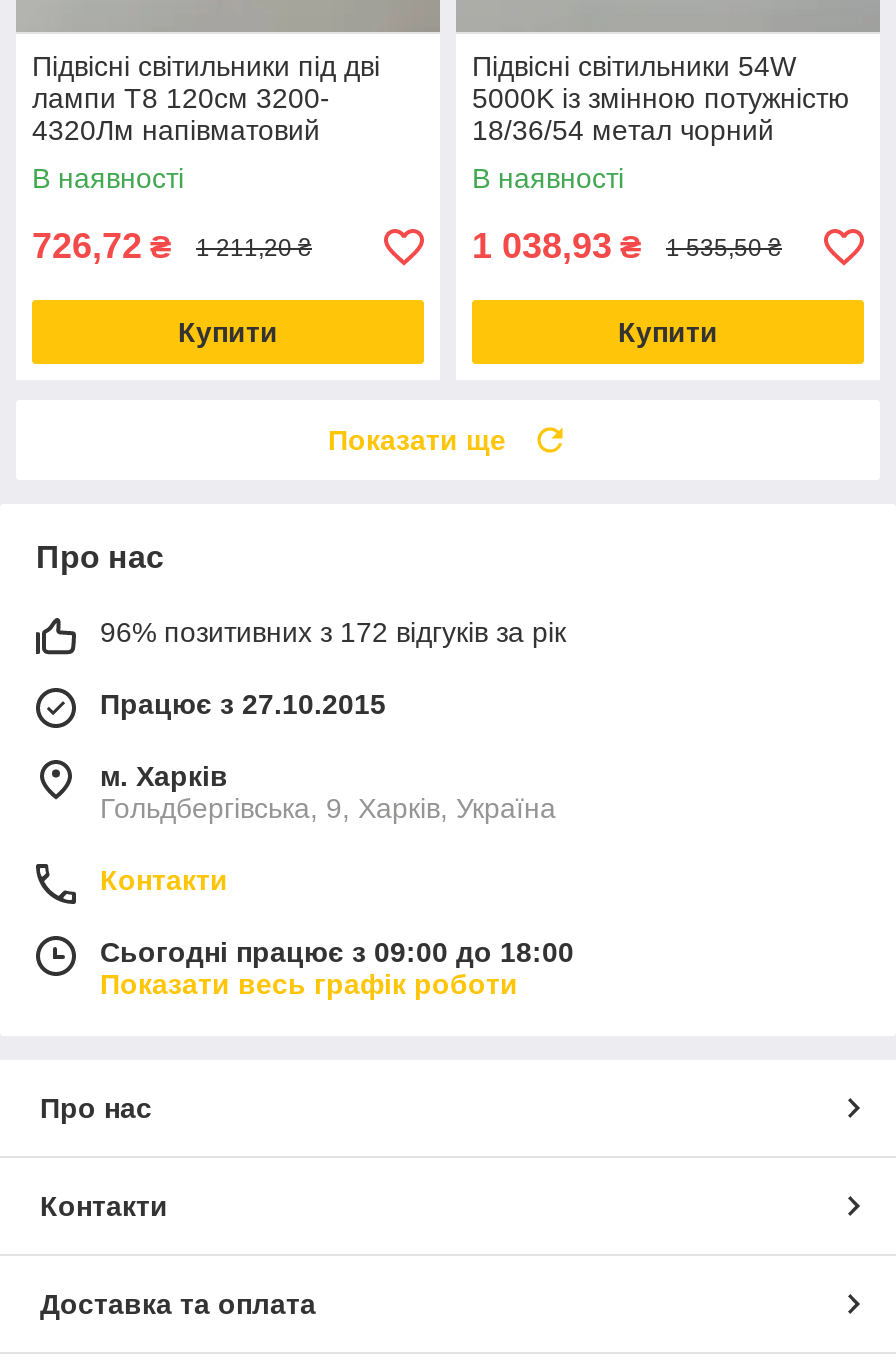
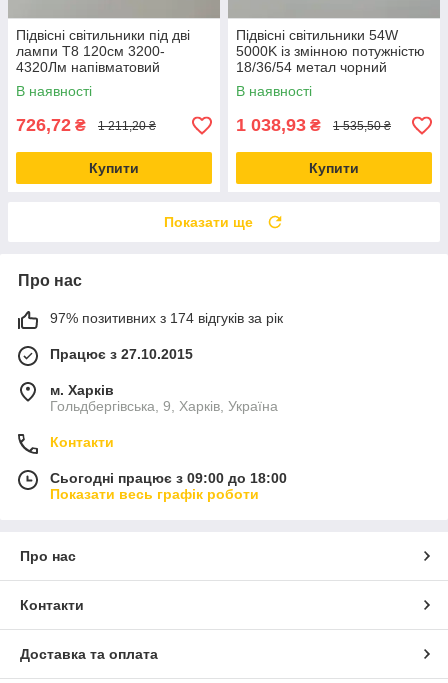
- 96% позитивних з 172 відгуків за рік
+ 97% позитивних з 174 відгуків за рік
